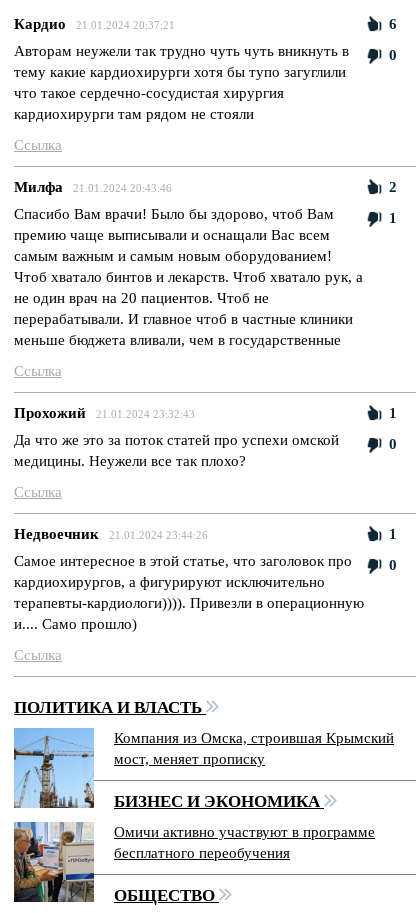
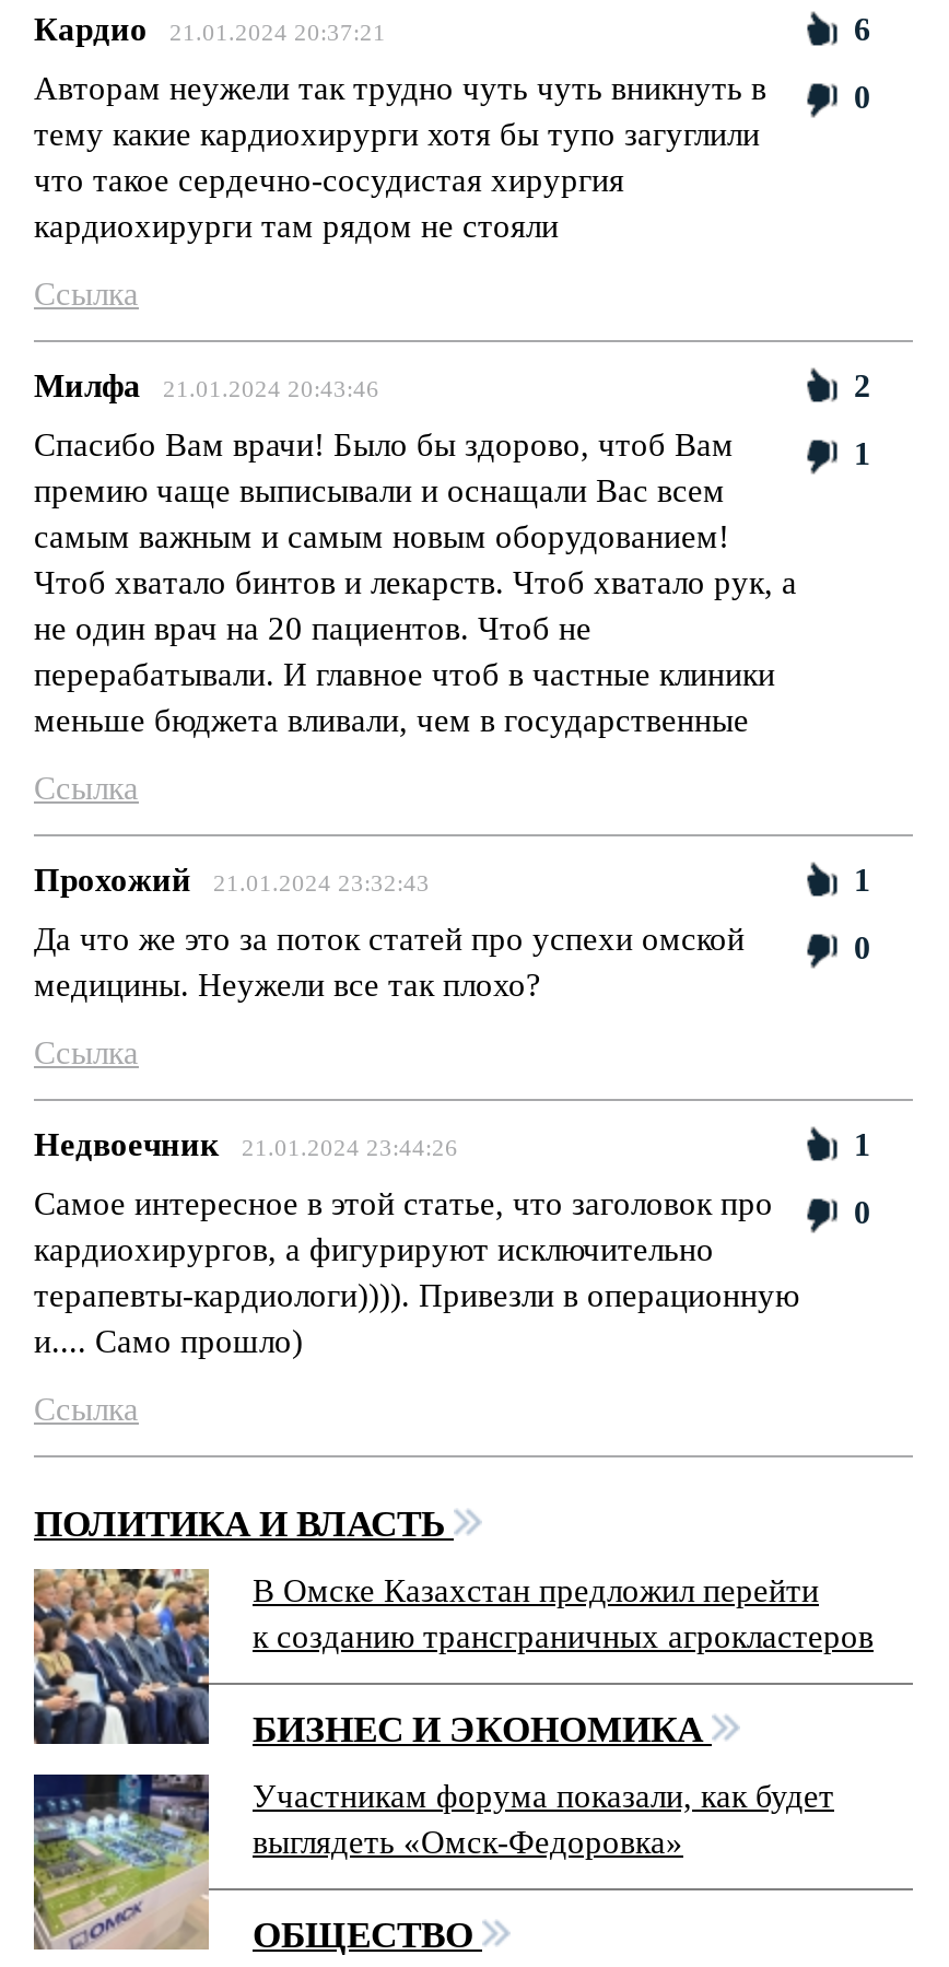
- [image]
- Компания из Омска, строившая Крымский
- мост, меняет прописку
+ [image]
+ В Омске Казахстан предложил перейти
+ к созданию трансграничных агрокластеров

- [image]
- Омичи активно участвуют в программе
- бесплатного переобучения
+ [image]
+ Участникам форума показали, как будет
+ выглядеть «Омск-Федоровка»
